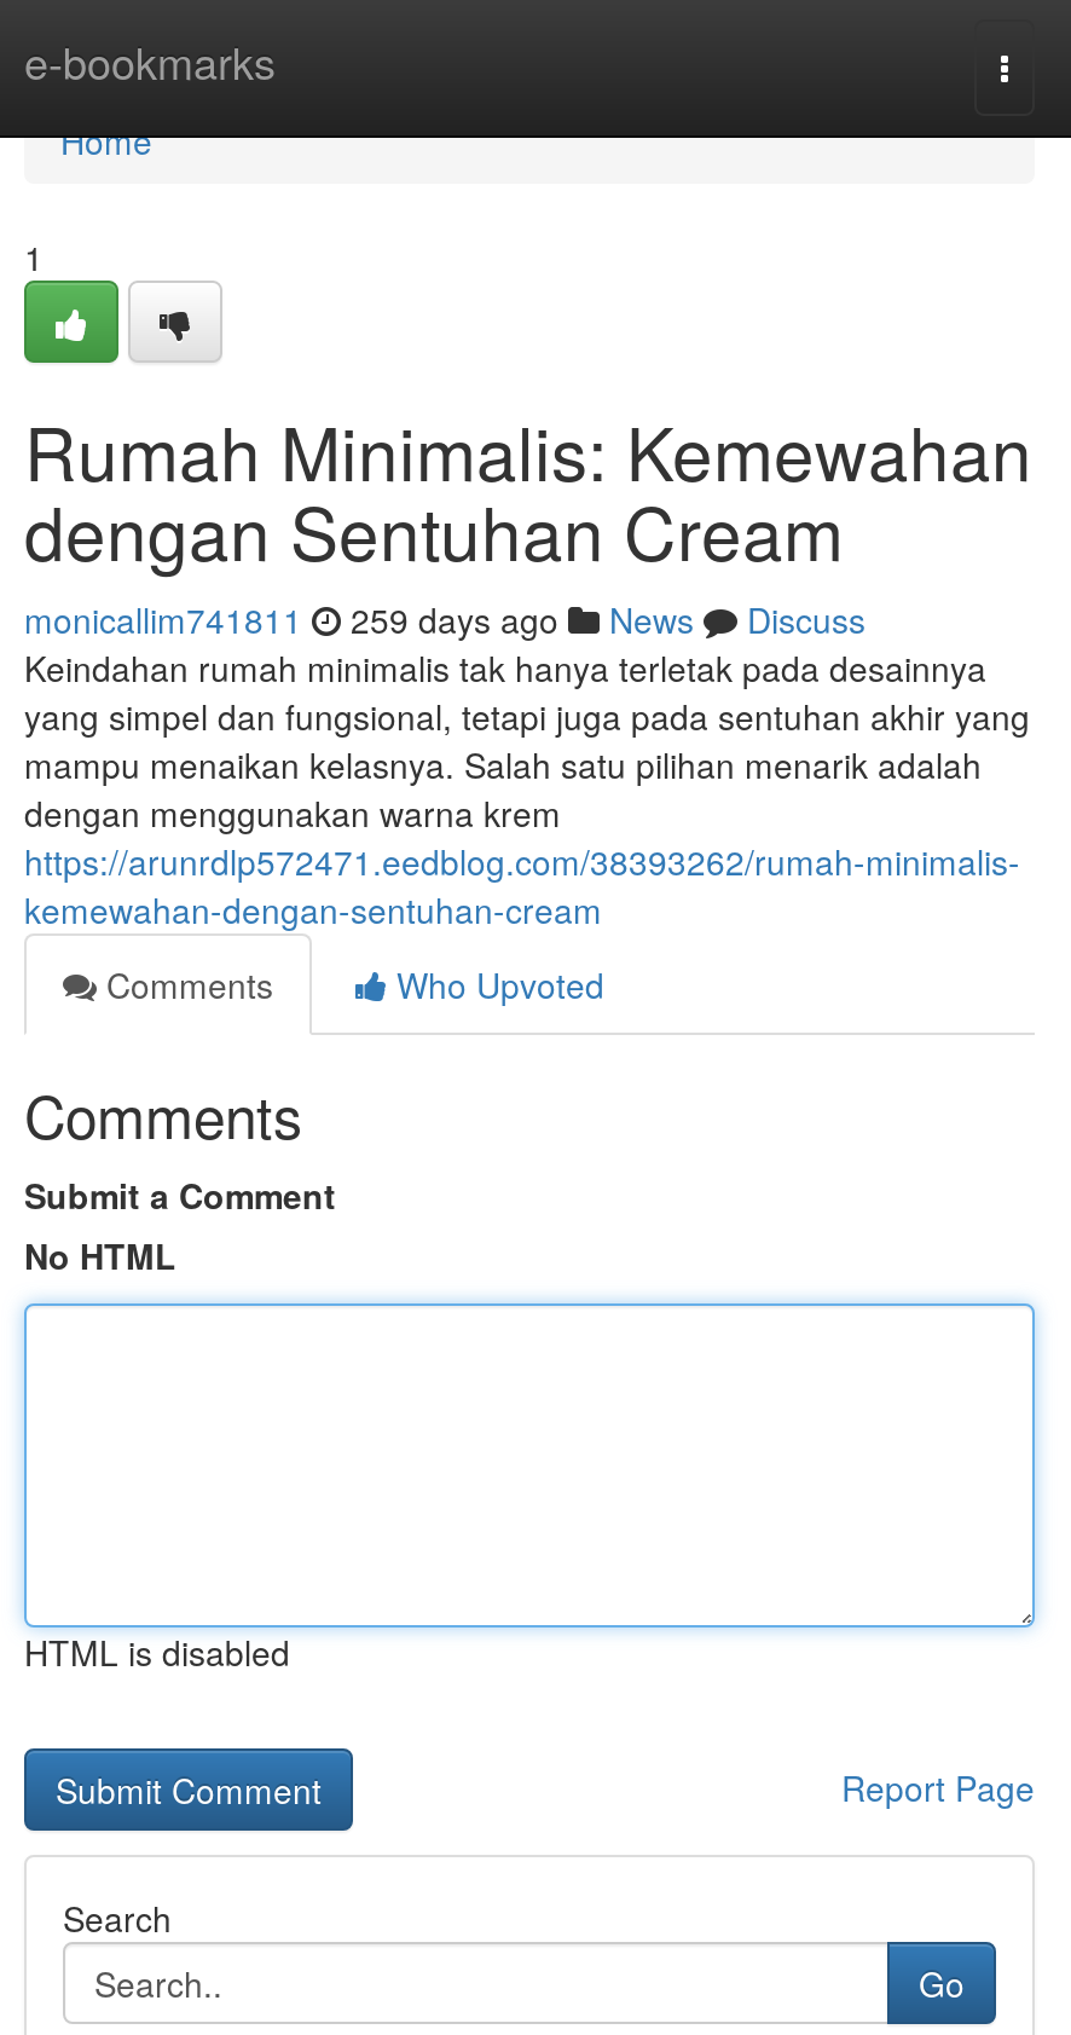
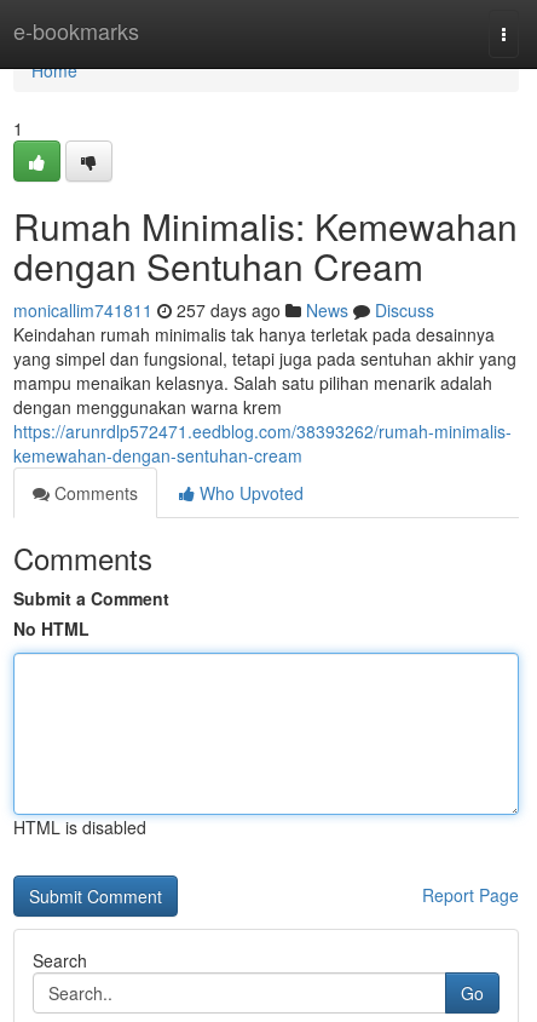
- monicallim741811 259 days ago News Discuss
+ monicallim741811 257 days ago News Discuss
